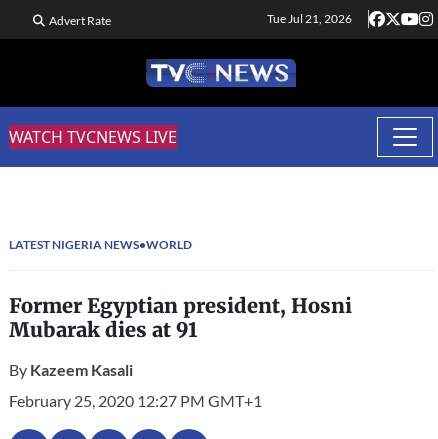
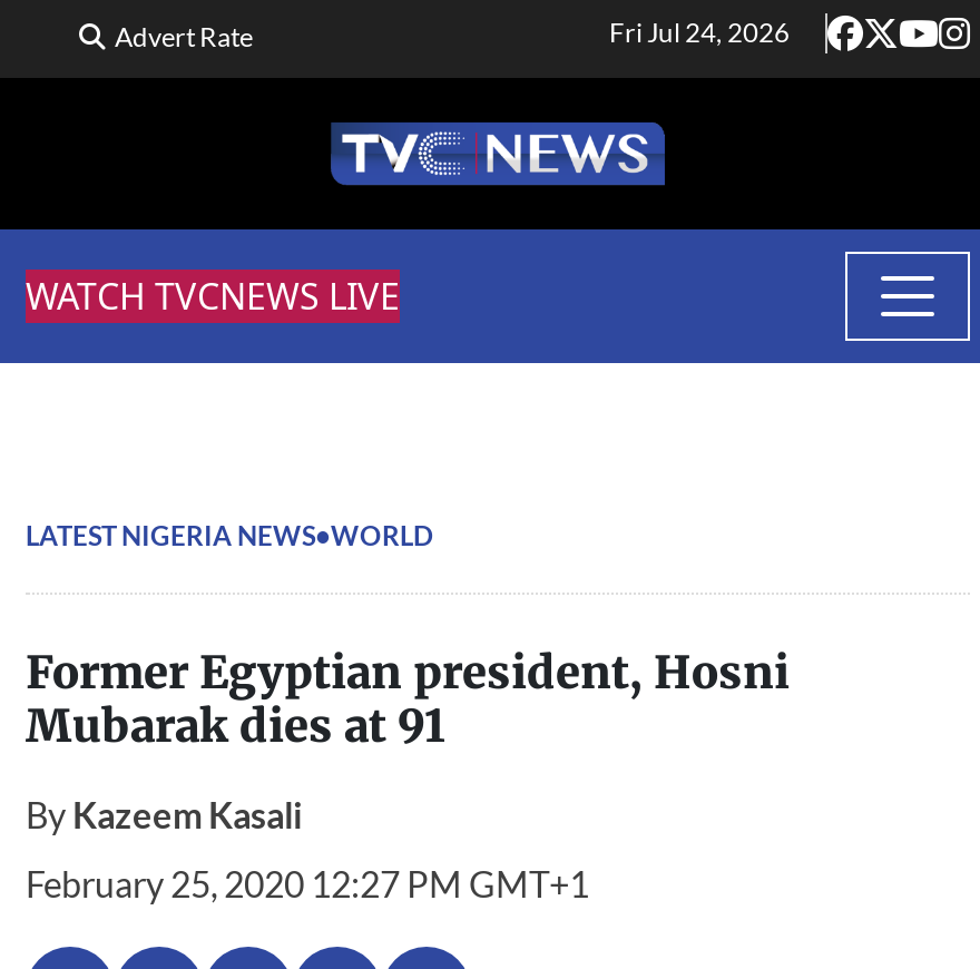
- Tue Jul 21, 2026
+ Fri Jul 24, 2026
